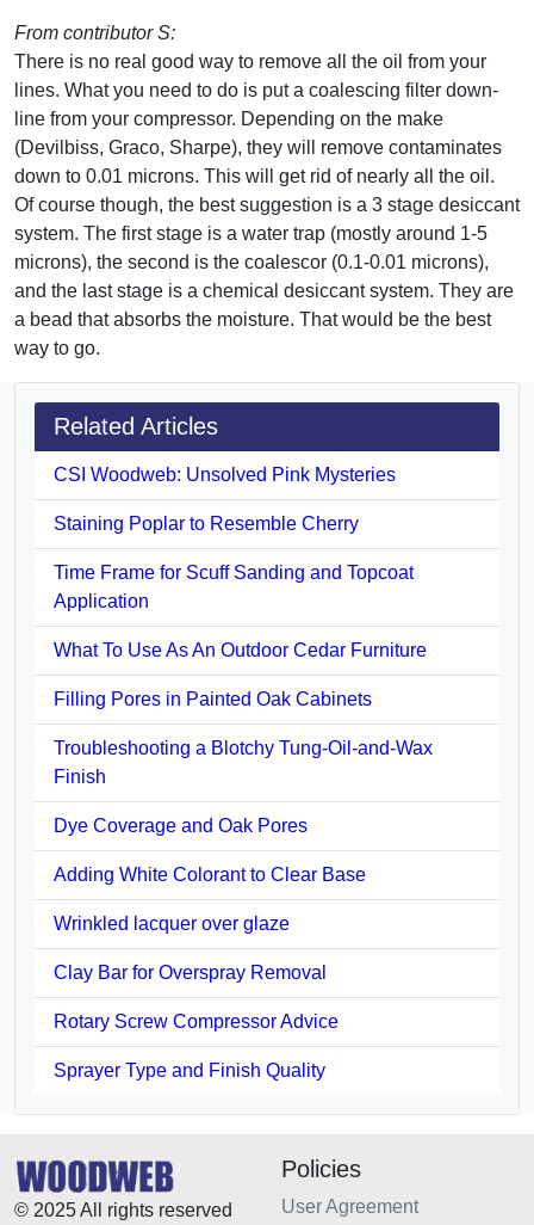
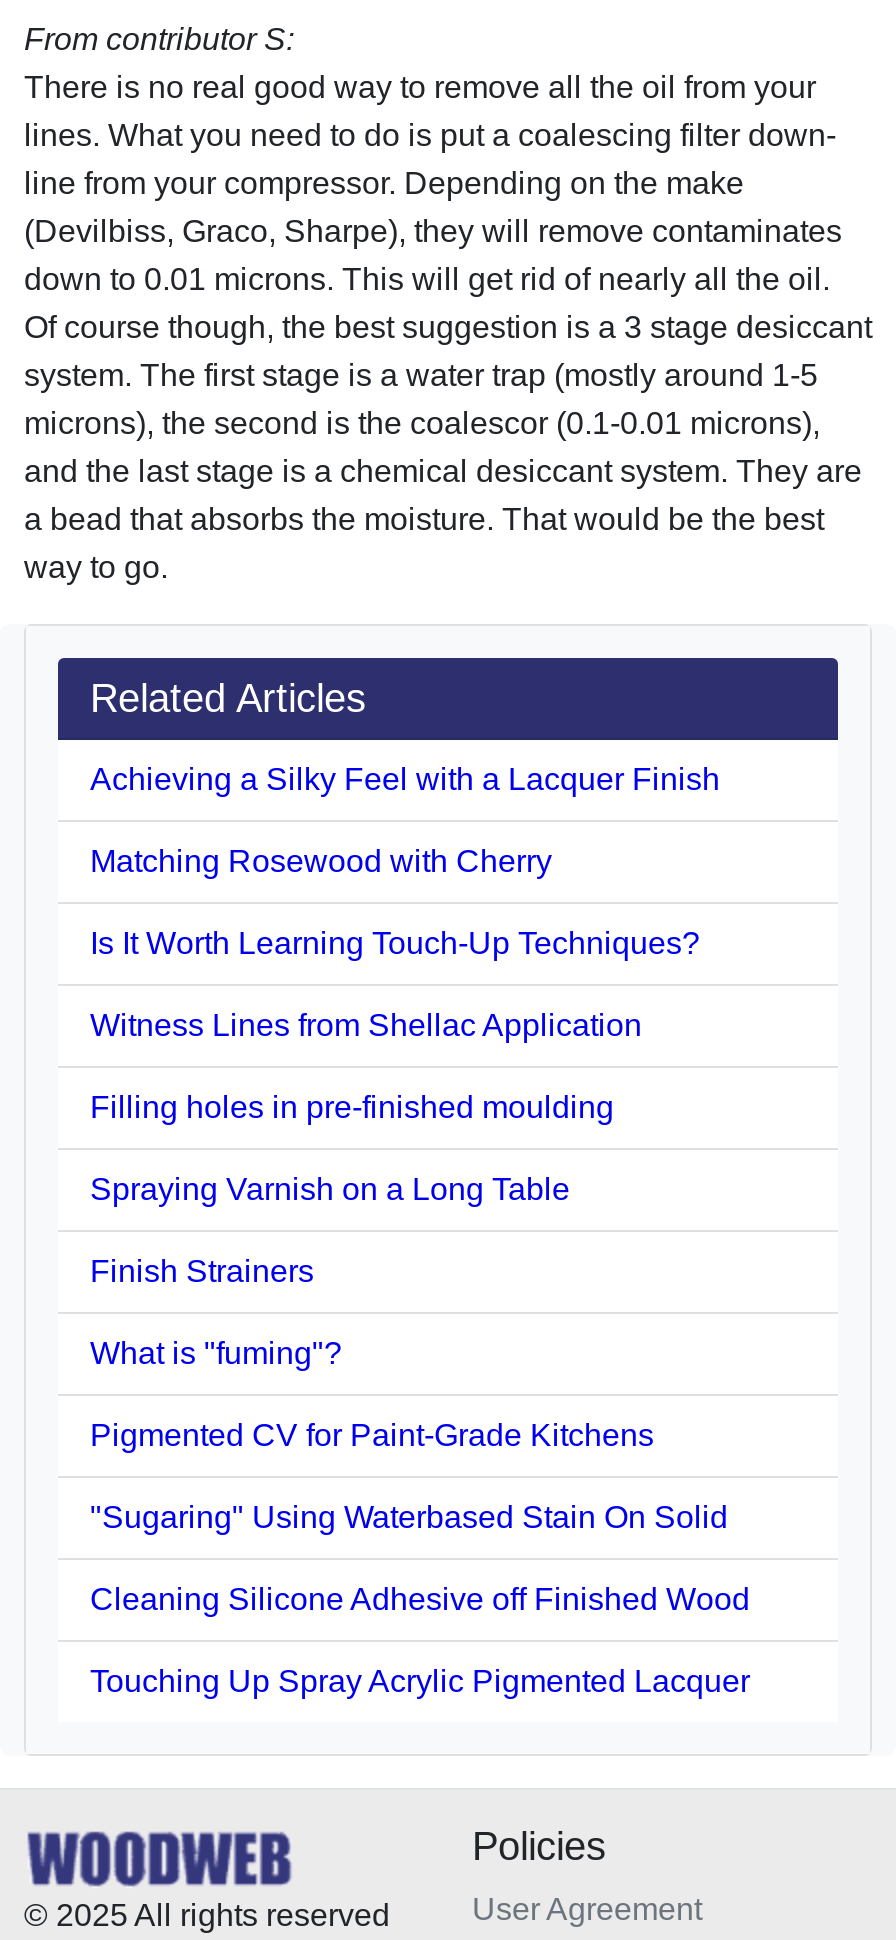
- CSI Woodweb: Unsolved Pink Mysteries
+ Achieving a Silky Feel with a Lacquer Finish

- Staining Poplar to Resemble Cherry
+ Matching Rosewood with Cherry

- Time Frame for Scuff Sanding and Topcoat
- Application
+ Is It Worth Learning Touch-Up Techniques?

- What To Use As An Outdoor Cedar Furniture
+ Witness Lines from Shellac Application

- Filling Pores in Painted Oak Cabinets
+ Filling holes in pre-finished moulding

- Troubleshooting a Blotchy Tung-Oil-and-Wax
- Finish
+ Spraying Varnish on a Long Table

- Dye Coverage and Oak Pores
+ Finish Strainers

- Adding White Colorant to Clear Base
+ What is "fuming"?

- Wrinkled lacquer over glaze
+ Pigmented CV for Paint-Grade Kitchens

- Clay Bar for Overspray Removal
+ "Sugaring" Using Waterbased Stain On Solid

- Rotary Screw Compressor Advice
+ Cleaning Silicone Adhesive off Finished Wood

- Sprayer Type and Finish Quality
+ Touching Up Spray Acrylic Pigmented Lacquer
